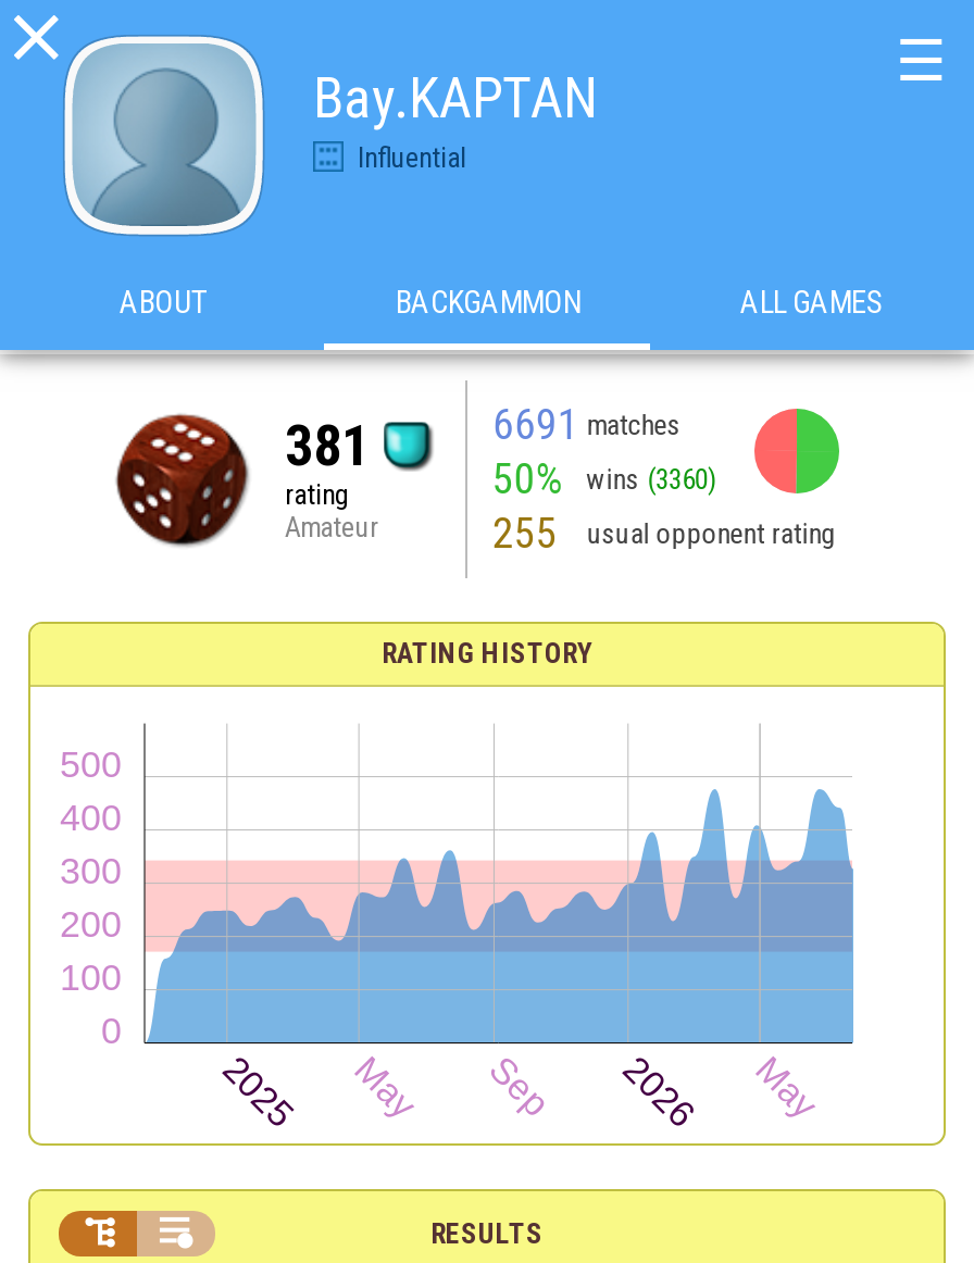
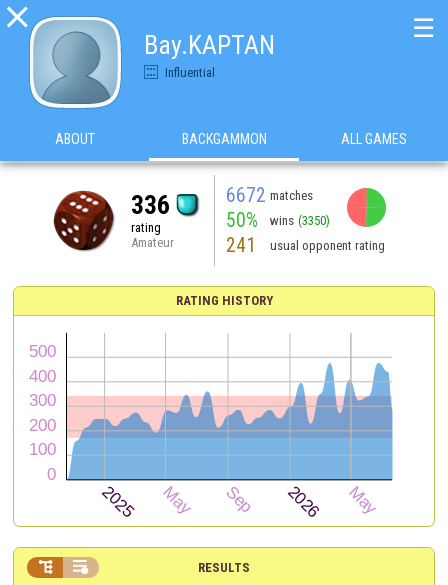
- 6691 matches
+ 6672 matches

- 381
+ 336

- 50% wins (3360)
+ 50% wins (3350)

- 255 usual opponent rating
+ 241 usual opponent rating
